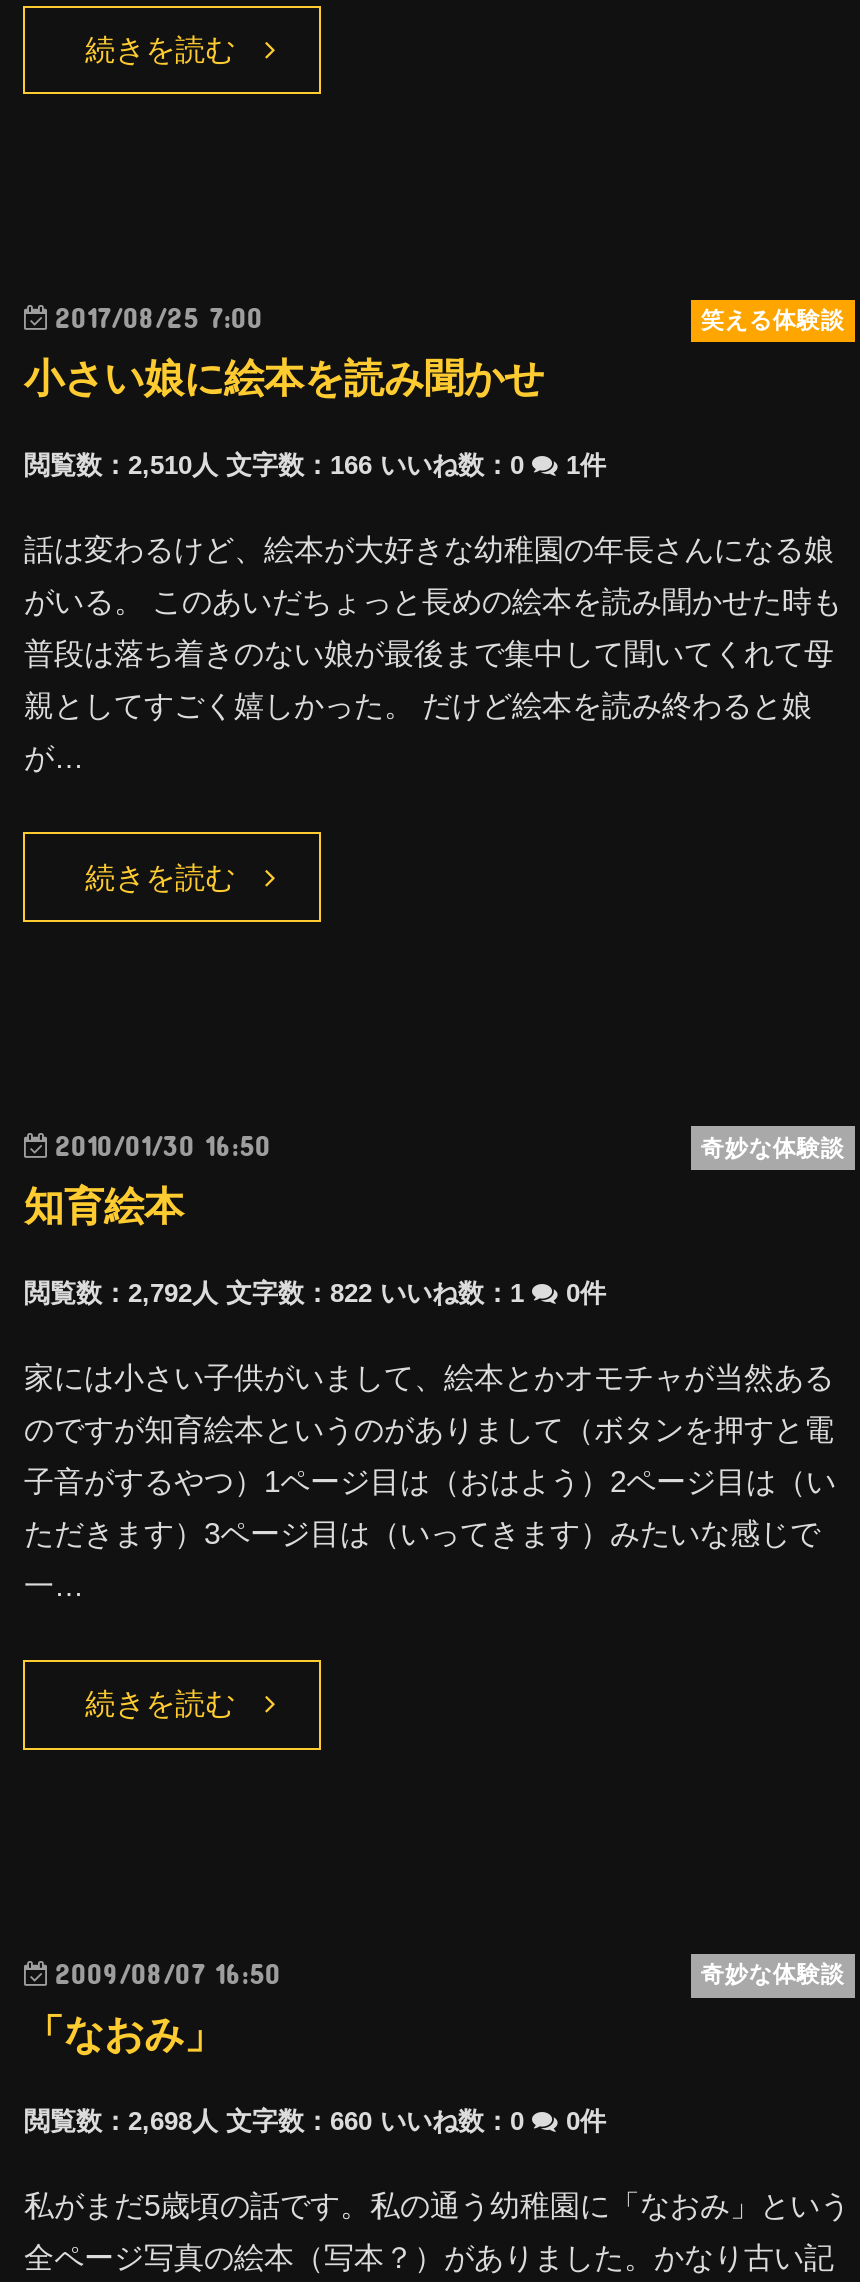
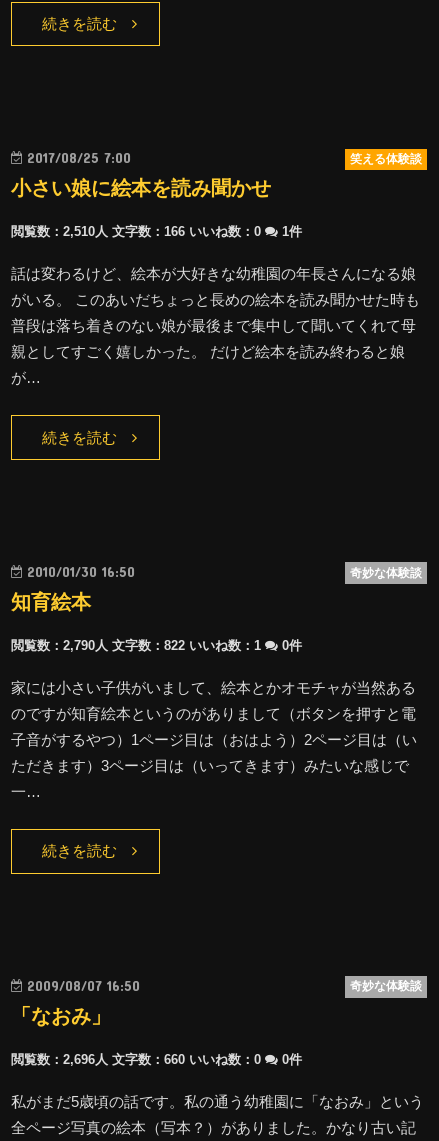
- 閲覧数：2,792人 文字数：822 いいね数：1
+ 閲覧数：2,790人 文字数：822 いいね数：1

- 閲覧数：2,698人 文字数：660 いいね数：0
+ 閲覧数：2,696人 文字数：660 いいね数：0
